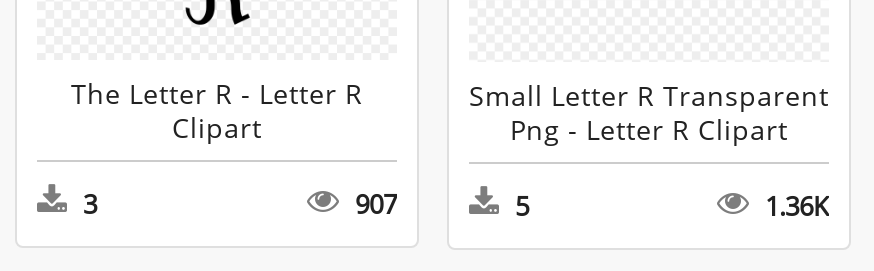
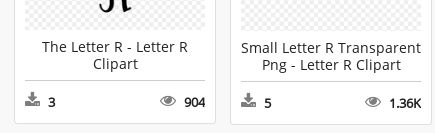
- 907
+ 904
